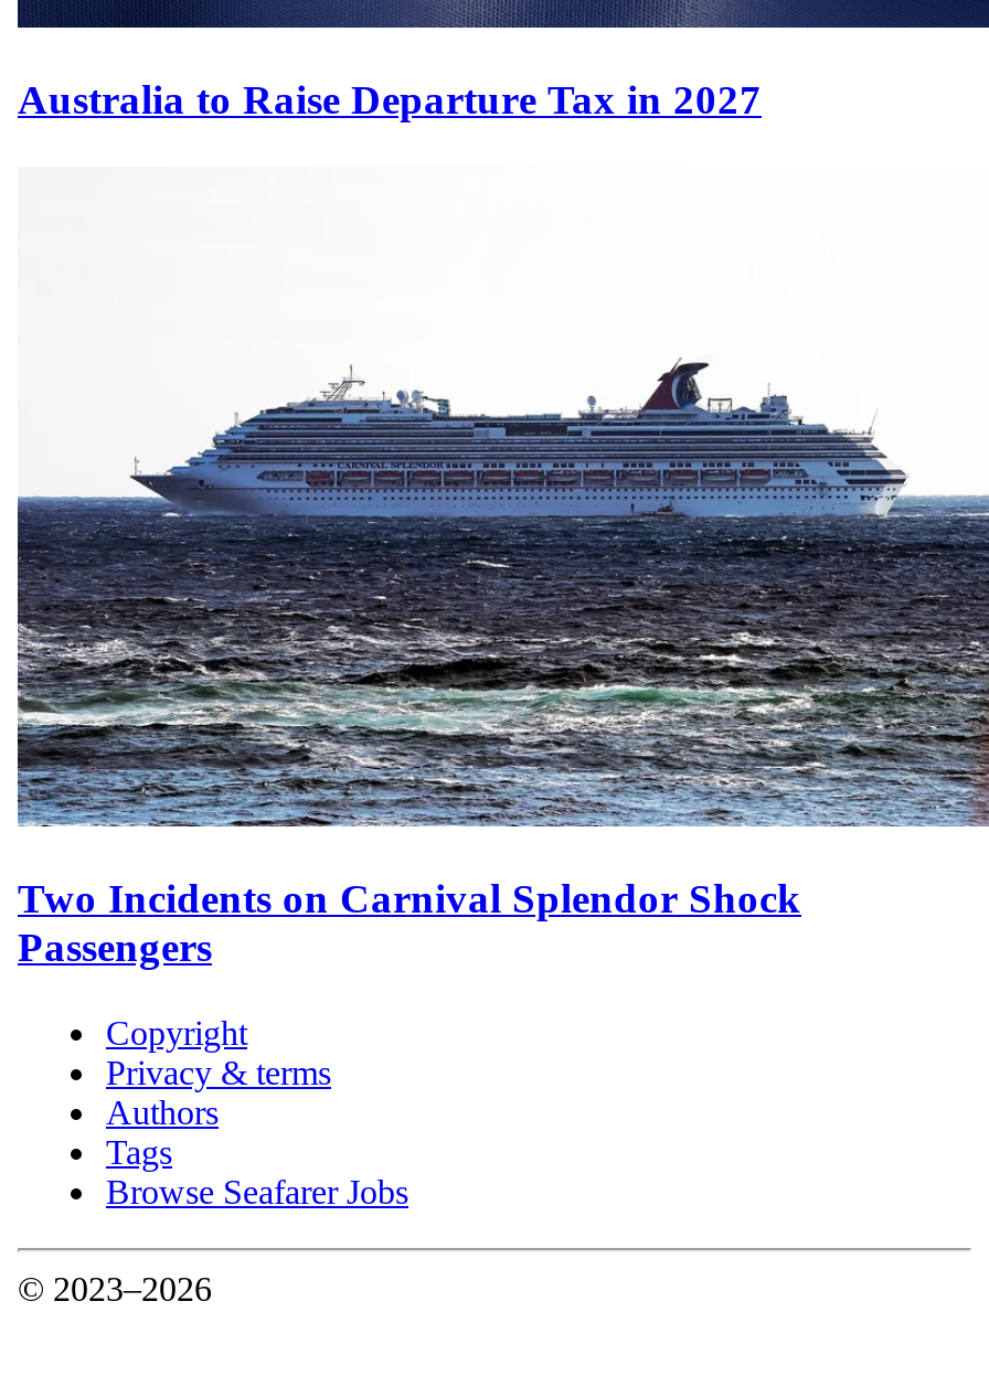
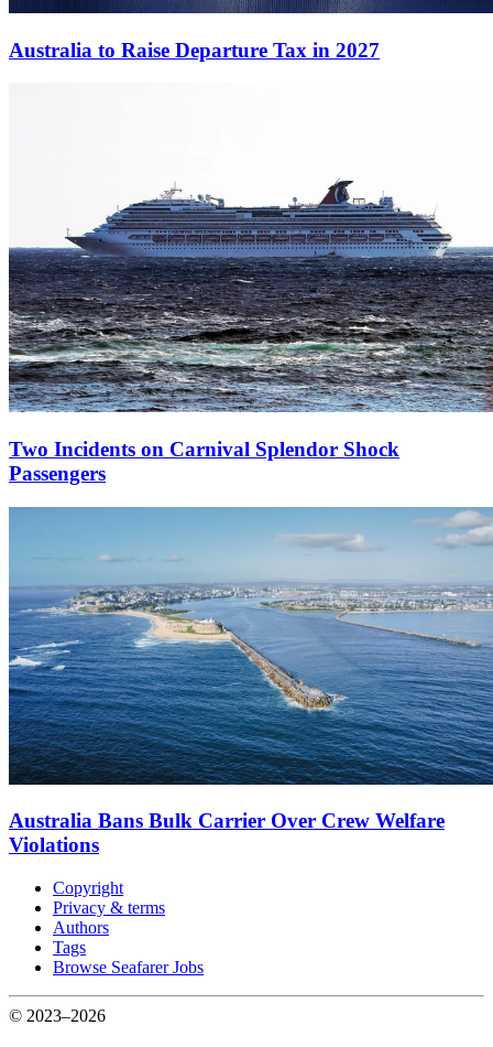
+ [image]
+ Australia Bans Bulk Carrier Over Crew Welfare
+ Violations
